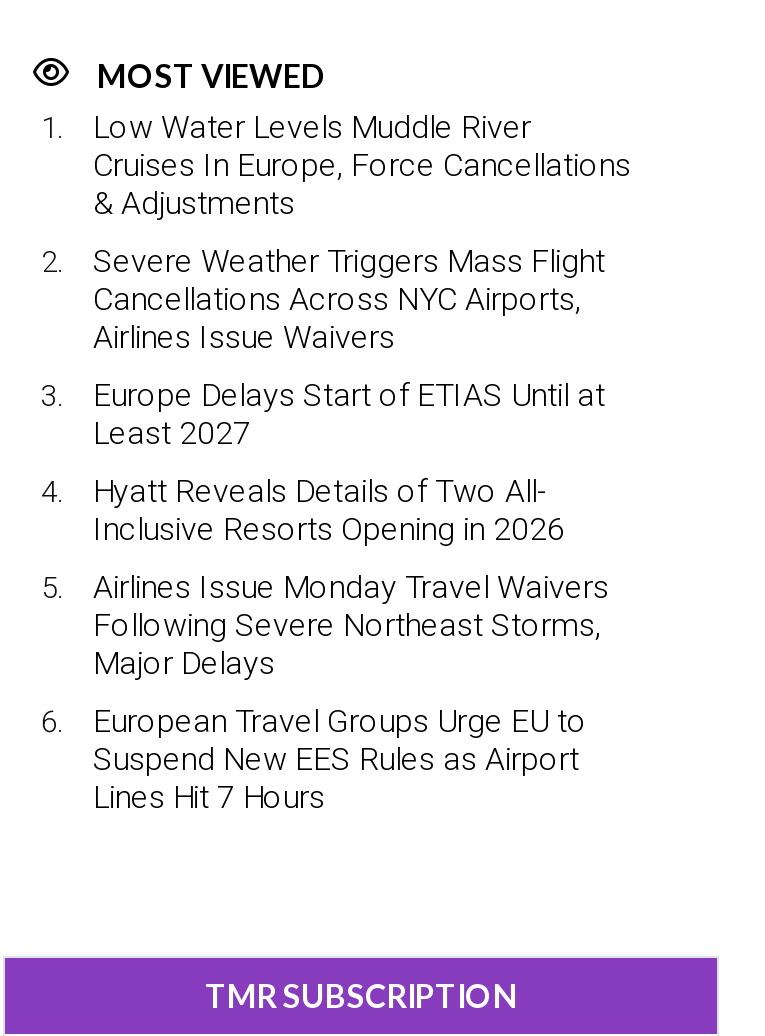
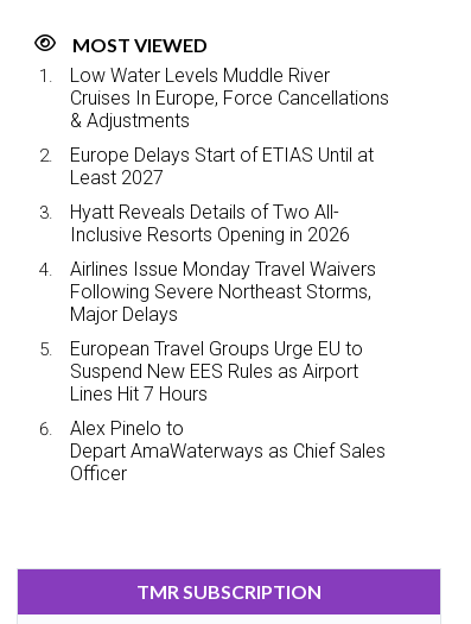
- Severe Weather Triggers Mass Flight
- Cancellations Across NYC Airports,
- Airlines Issue Waivers

moved up: Europe Delays Start of ETIAS Until at | Least 2027 | Hyatt Reveals Details of Two All- | ... | Suspend New EES Rules as Airport | Lines Hit 7 Hours

+ Alex Pinelo to
+ Depart AmaWaterways as Chief Sales
+ Officer
